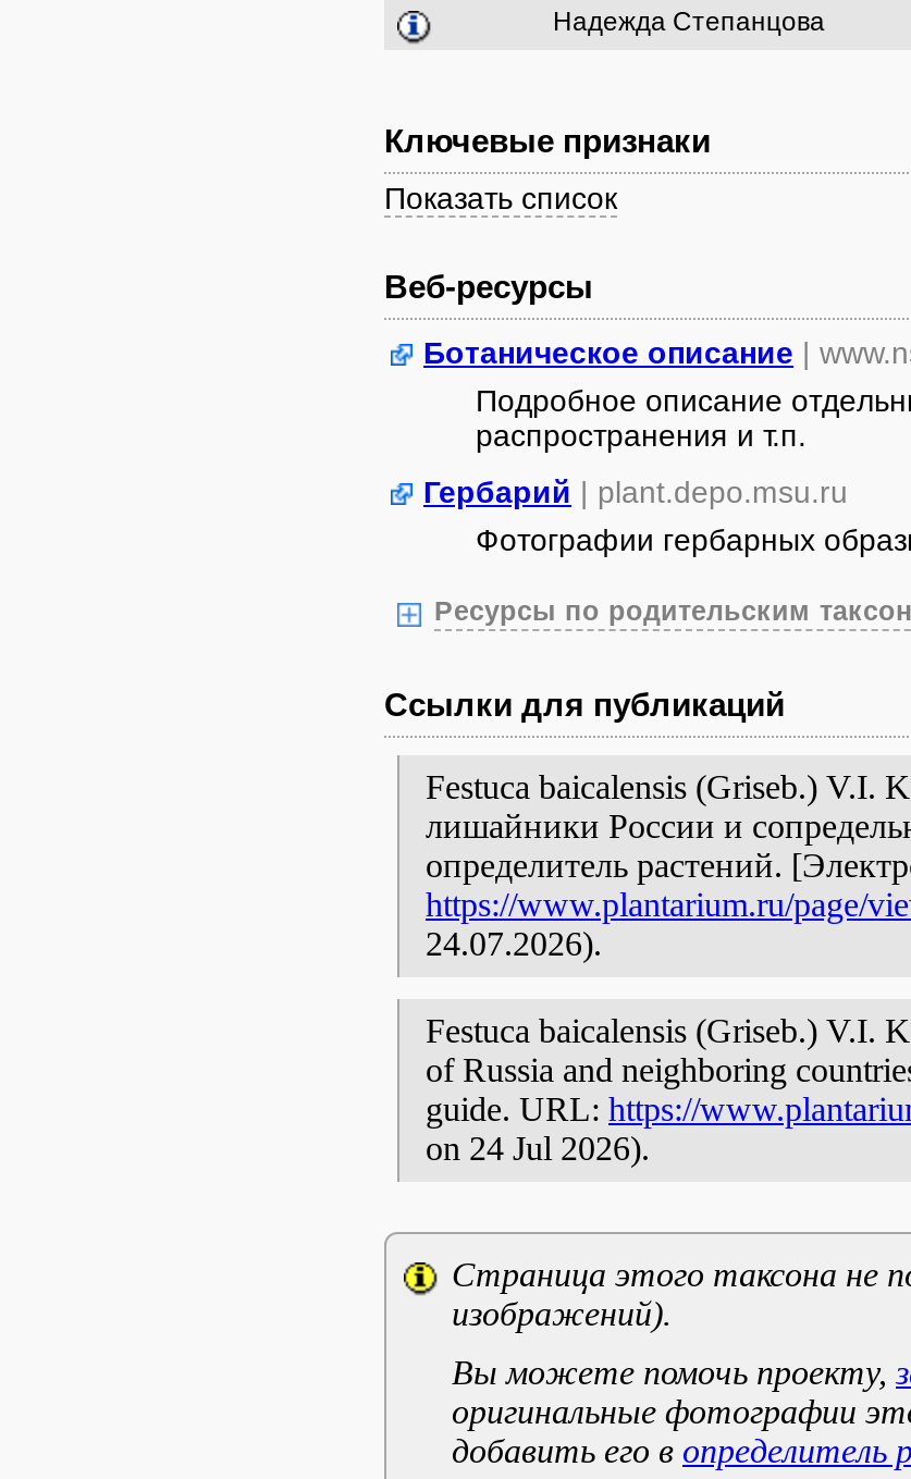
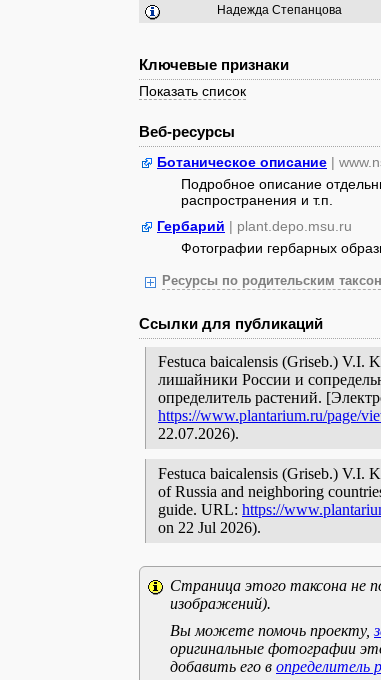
- 24.07.2026).
+ 22.07.2026).

- on 24 Jul 2026).
+ on 22 Jul 2026).
